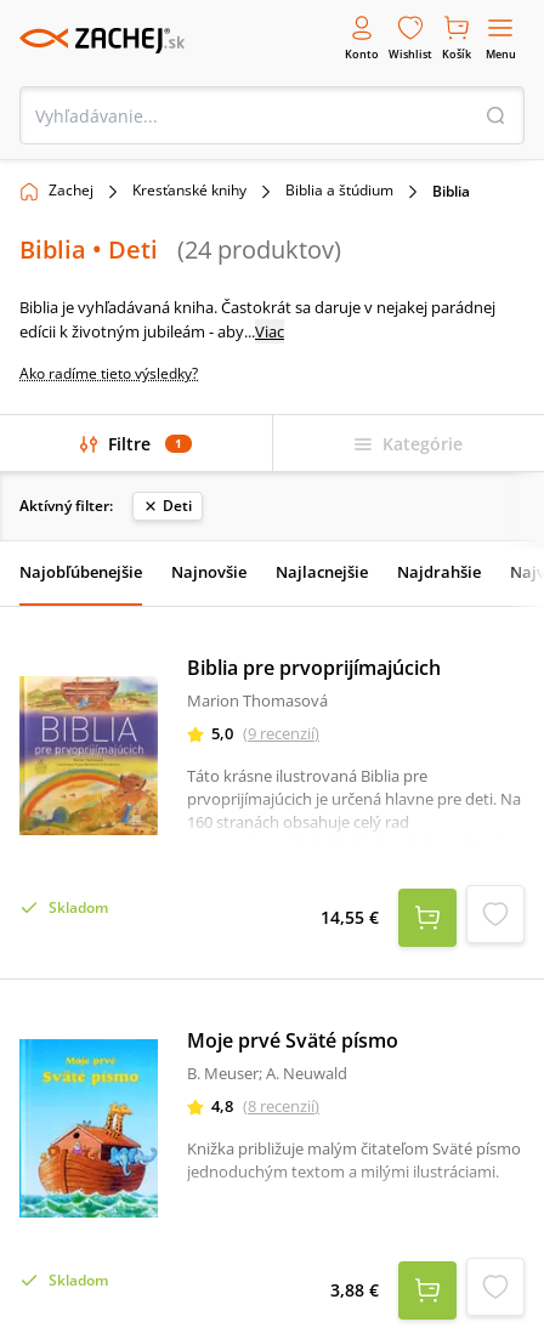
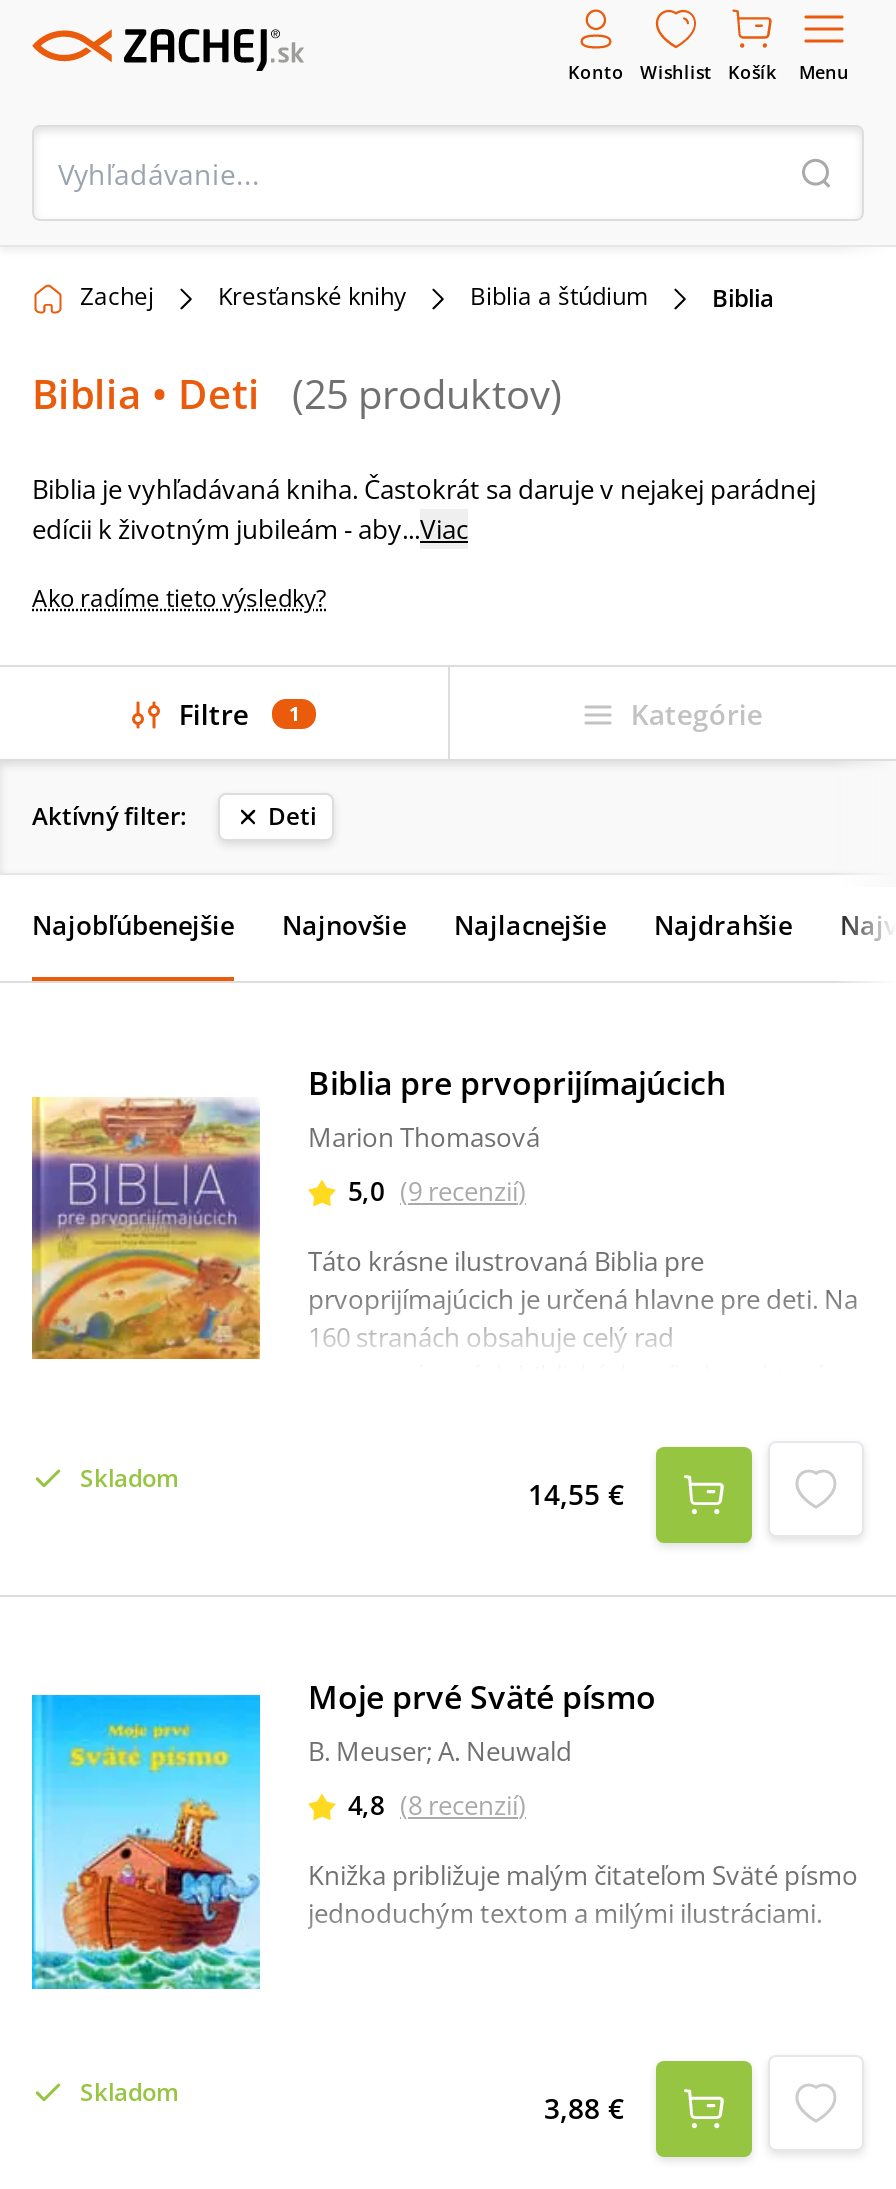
- Biblia • Deti (24 produktov)
+ Biblia • Deti (25 produktov)
